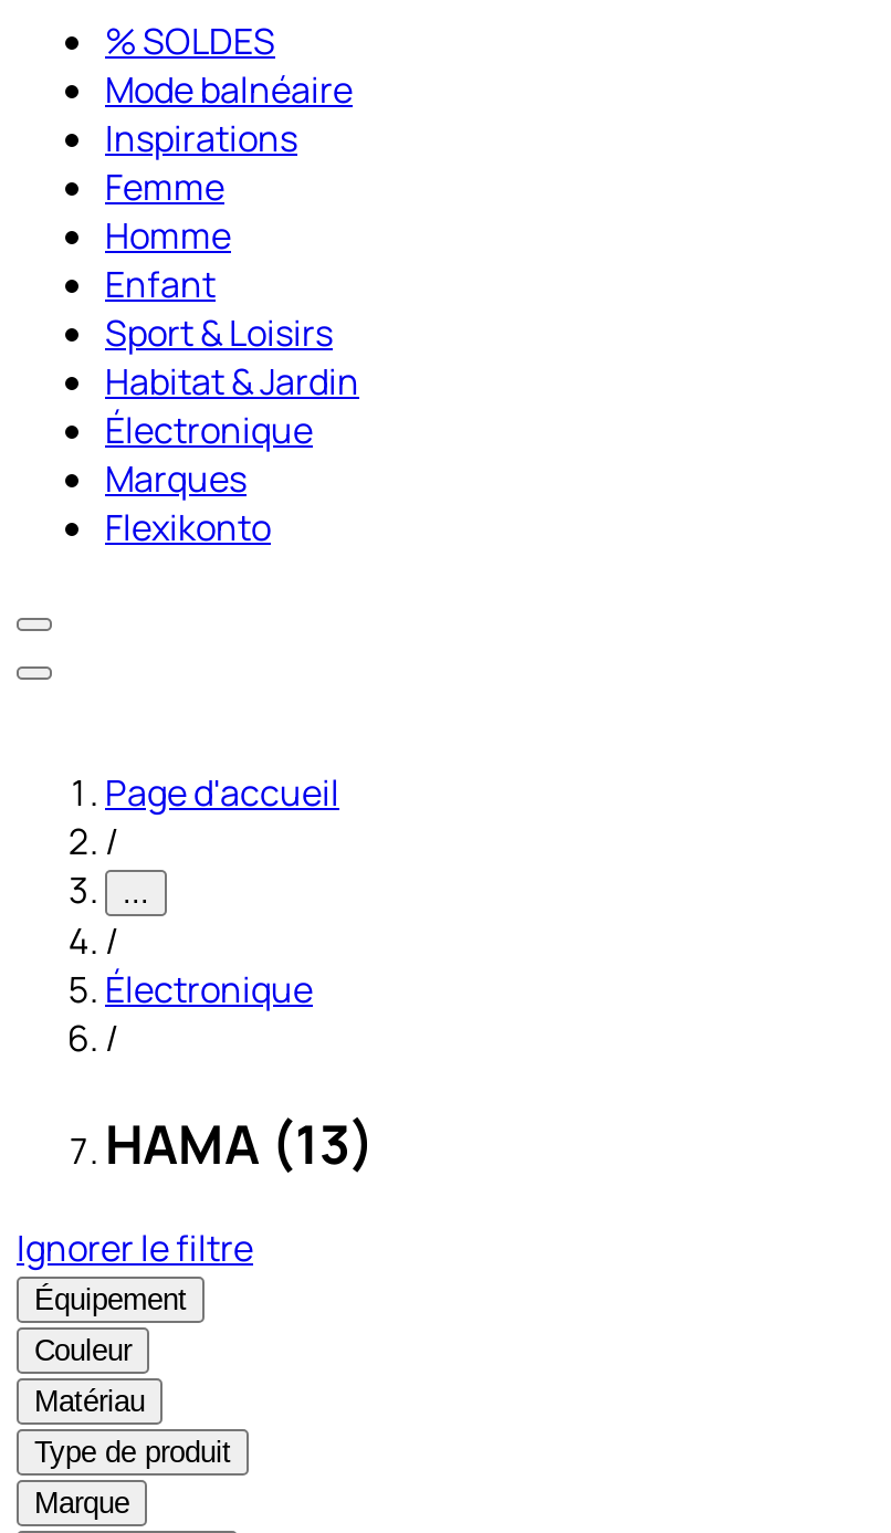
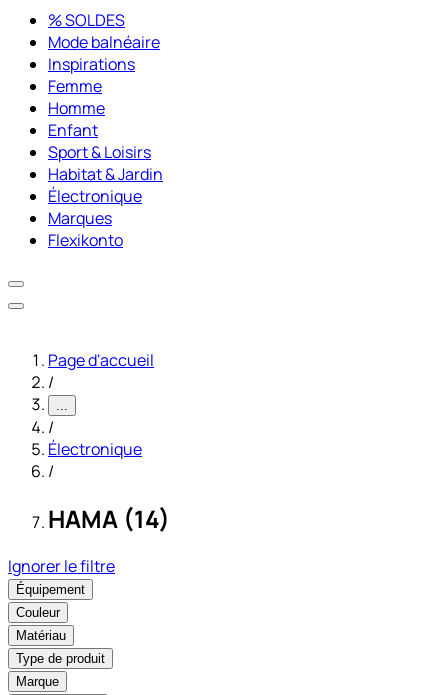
- HAMA (13)
+ HAMA (14)
